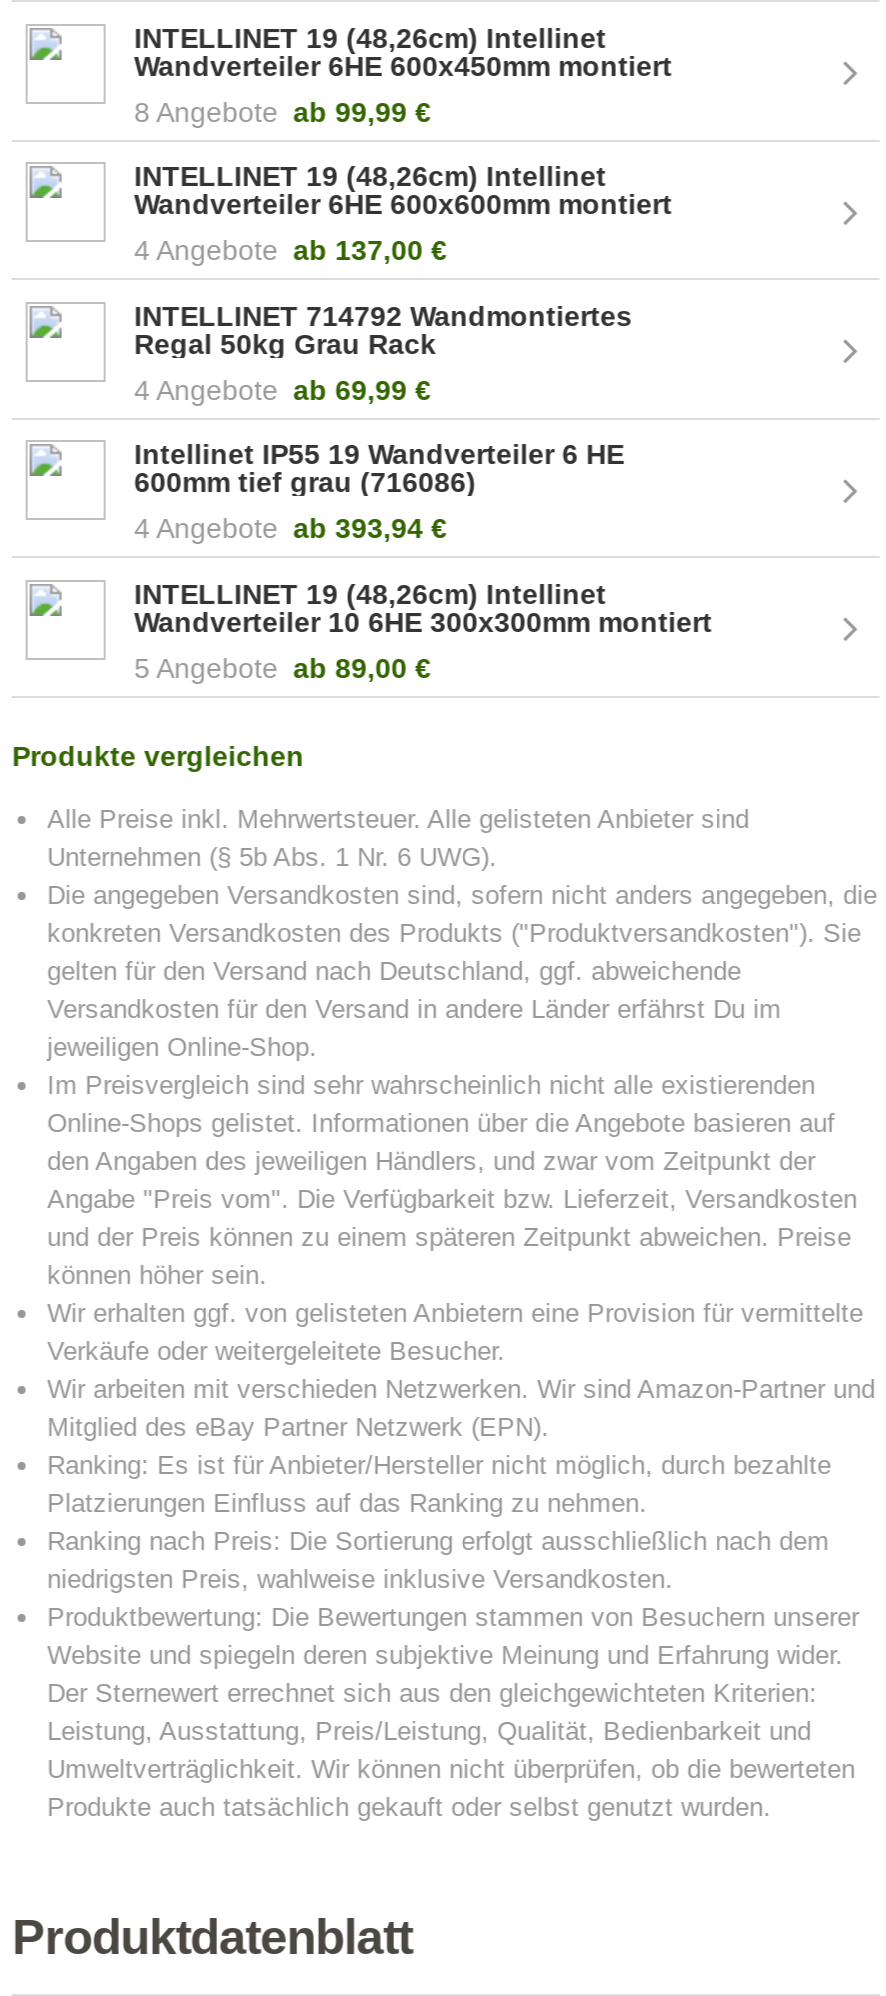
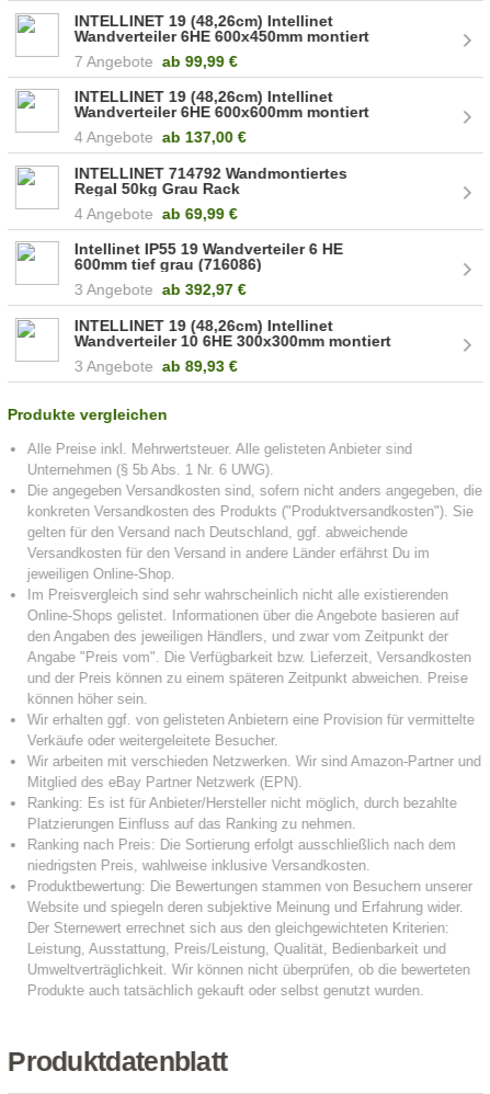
- 8 Angebote ab 99,99 €
+ 7 Angebote ab 99,99 €

- 4 Angebote ab 393,94 €
+ 3 Angebote ab 392,97 €

- 5 Angebote ab 89,00 €
+ 3 Angebote ab 89,93 €
